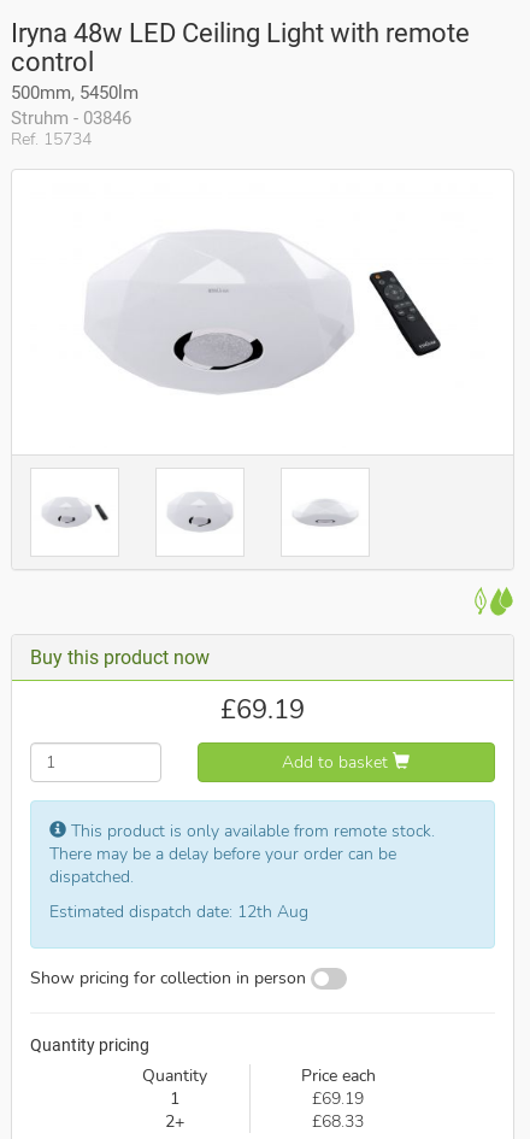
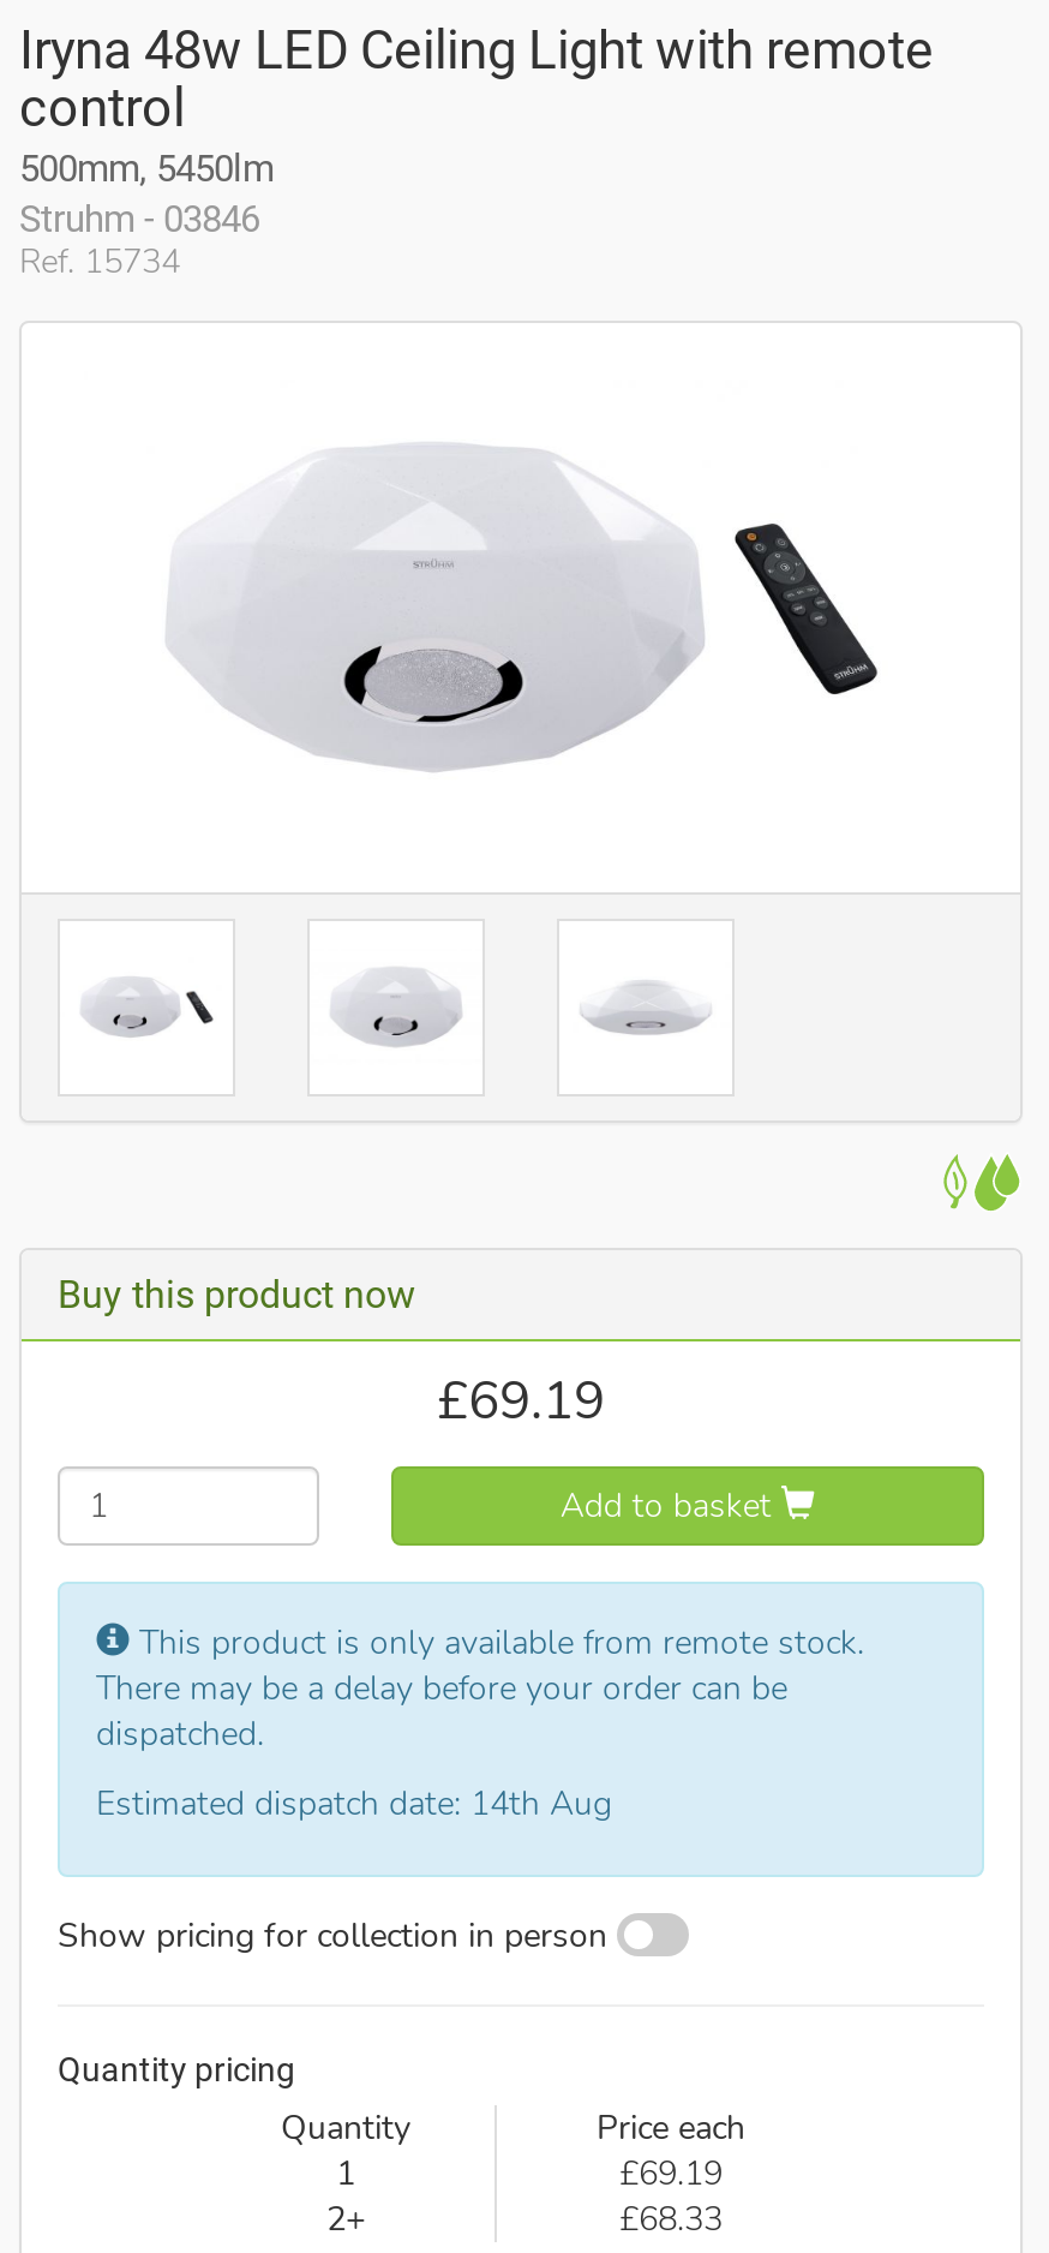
- Estimated dispatch date: 12th Aug
+ Estimated dispatch date: 14th Aug
